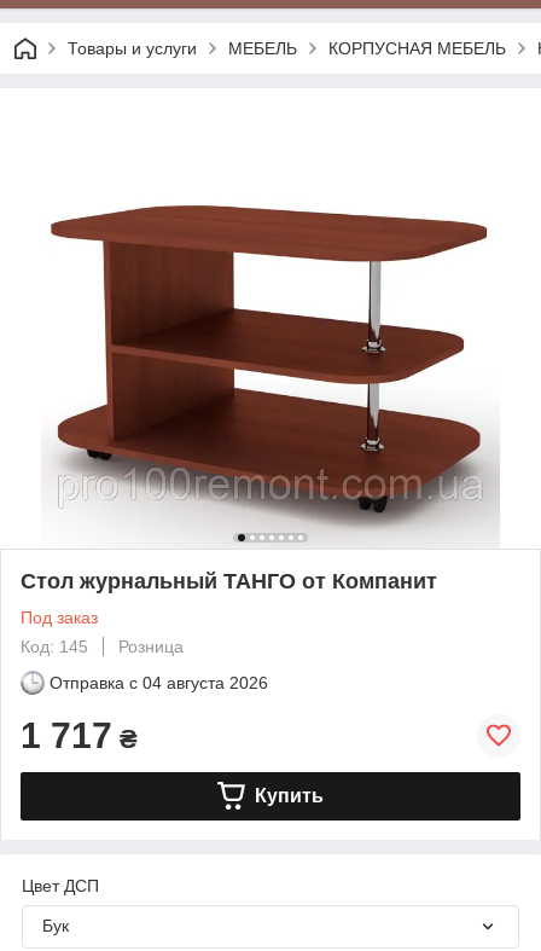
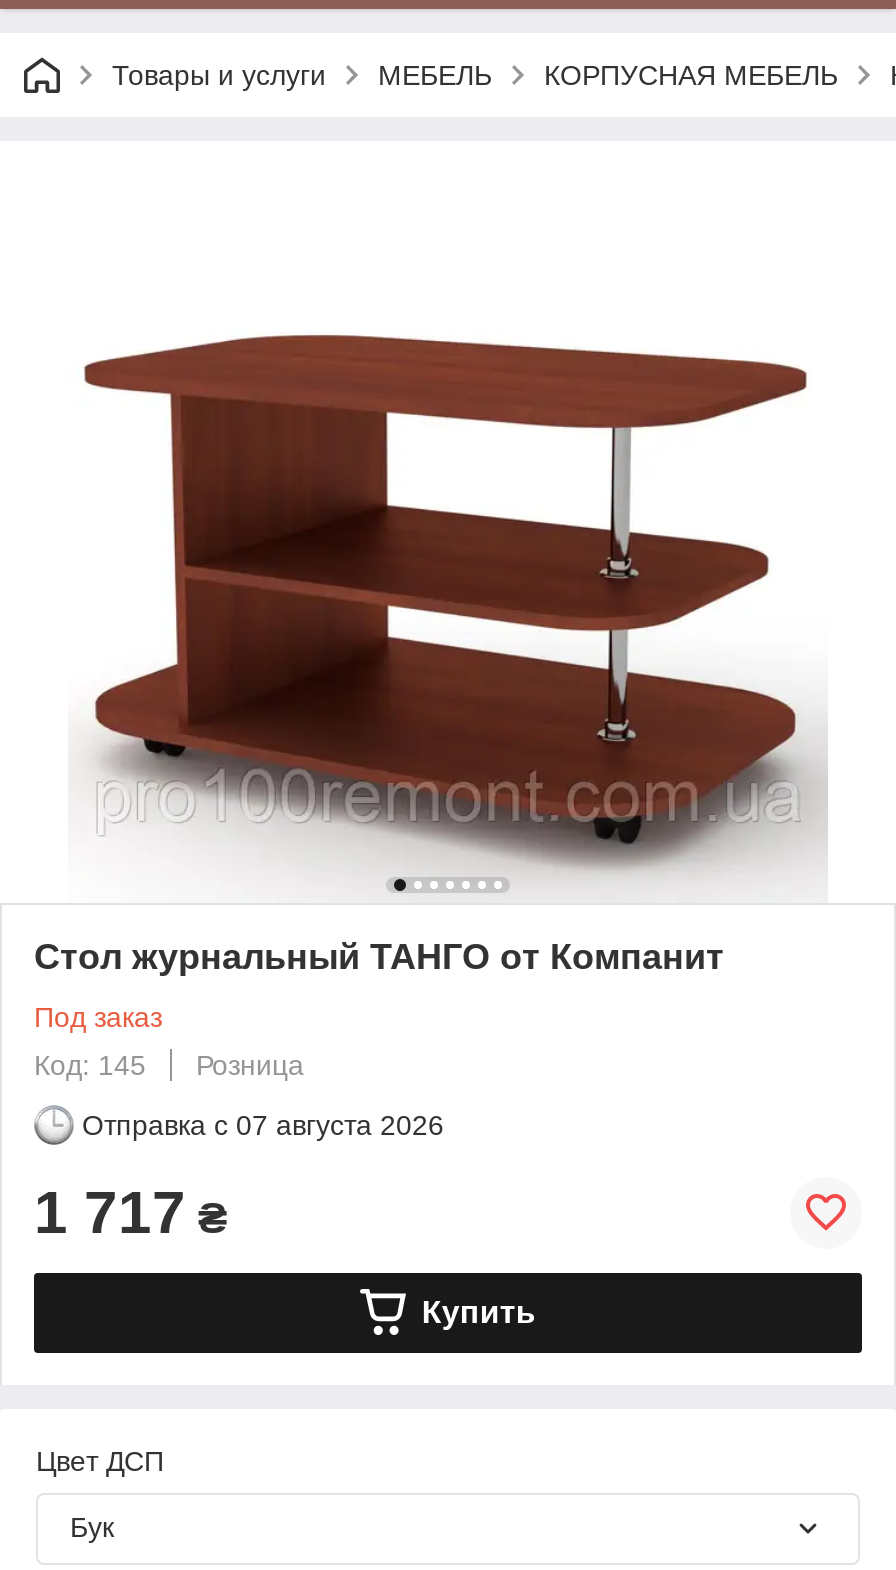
- Отправка с 04 августа 2026
+ Отправка с 07 августа 2026
